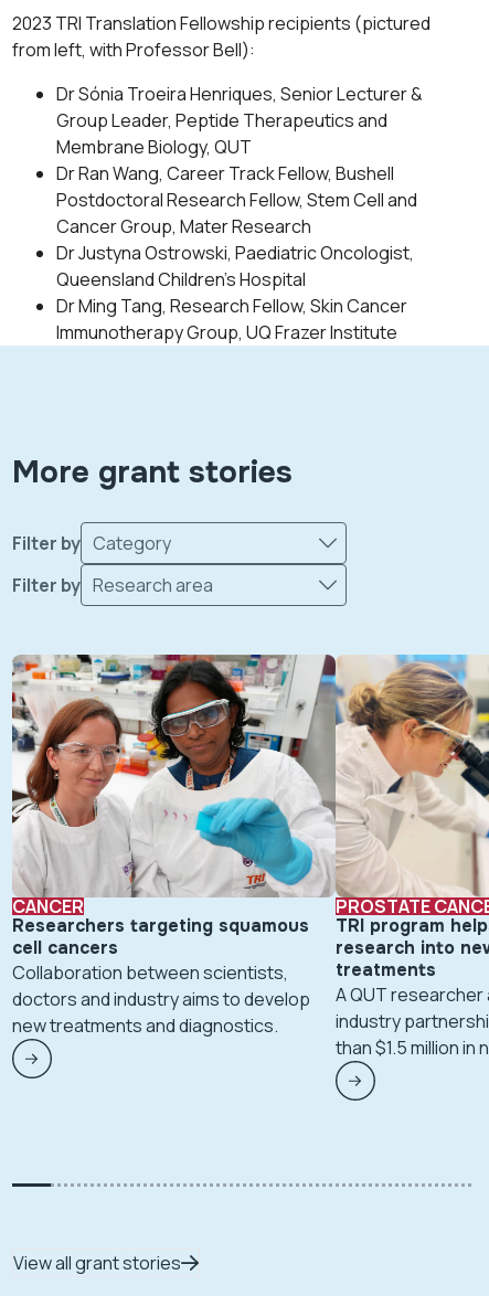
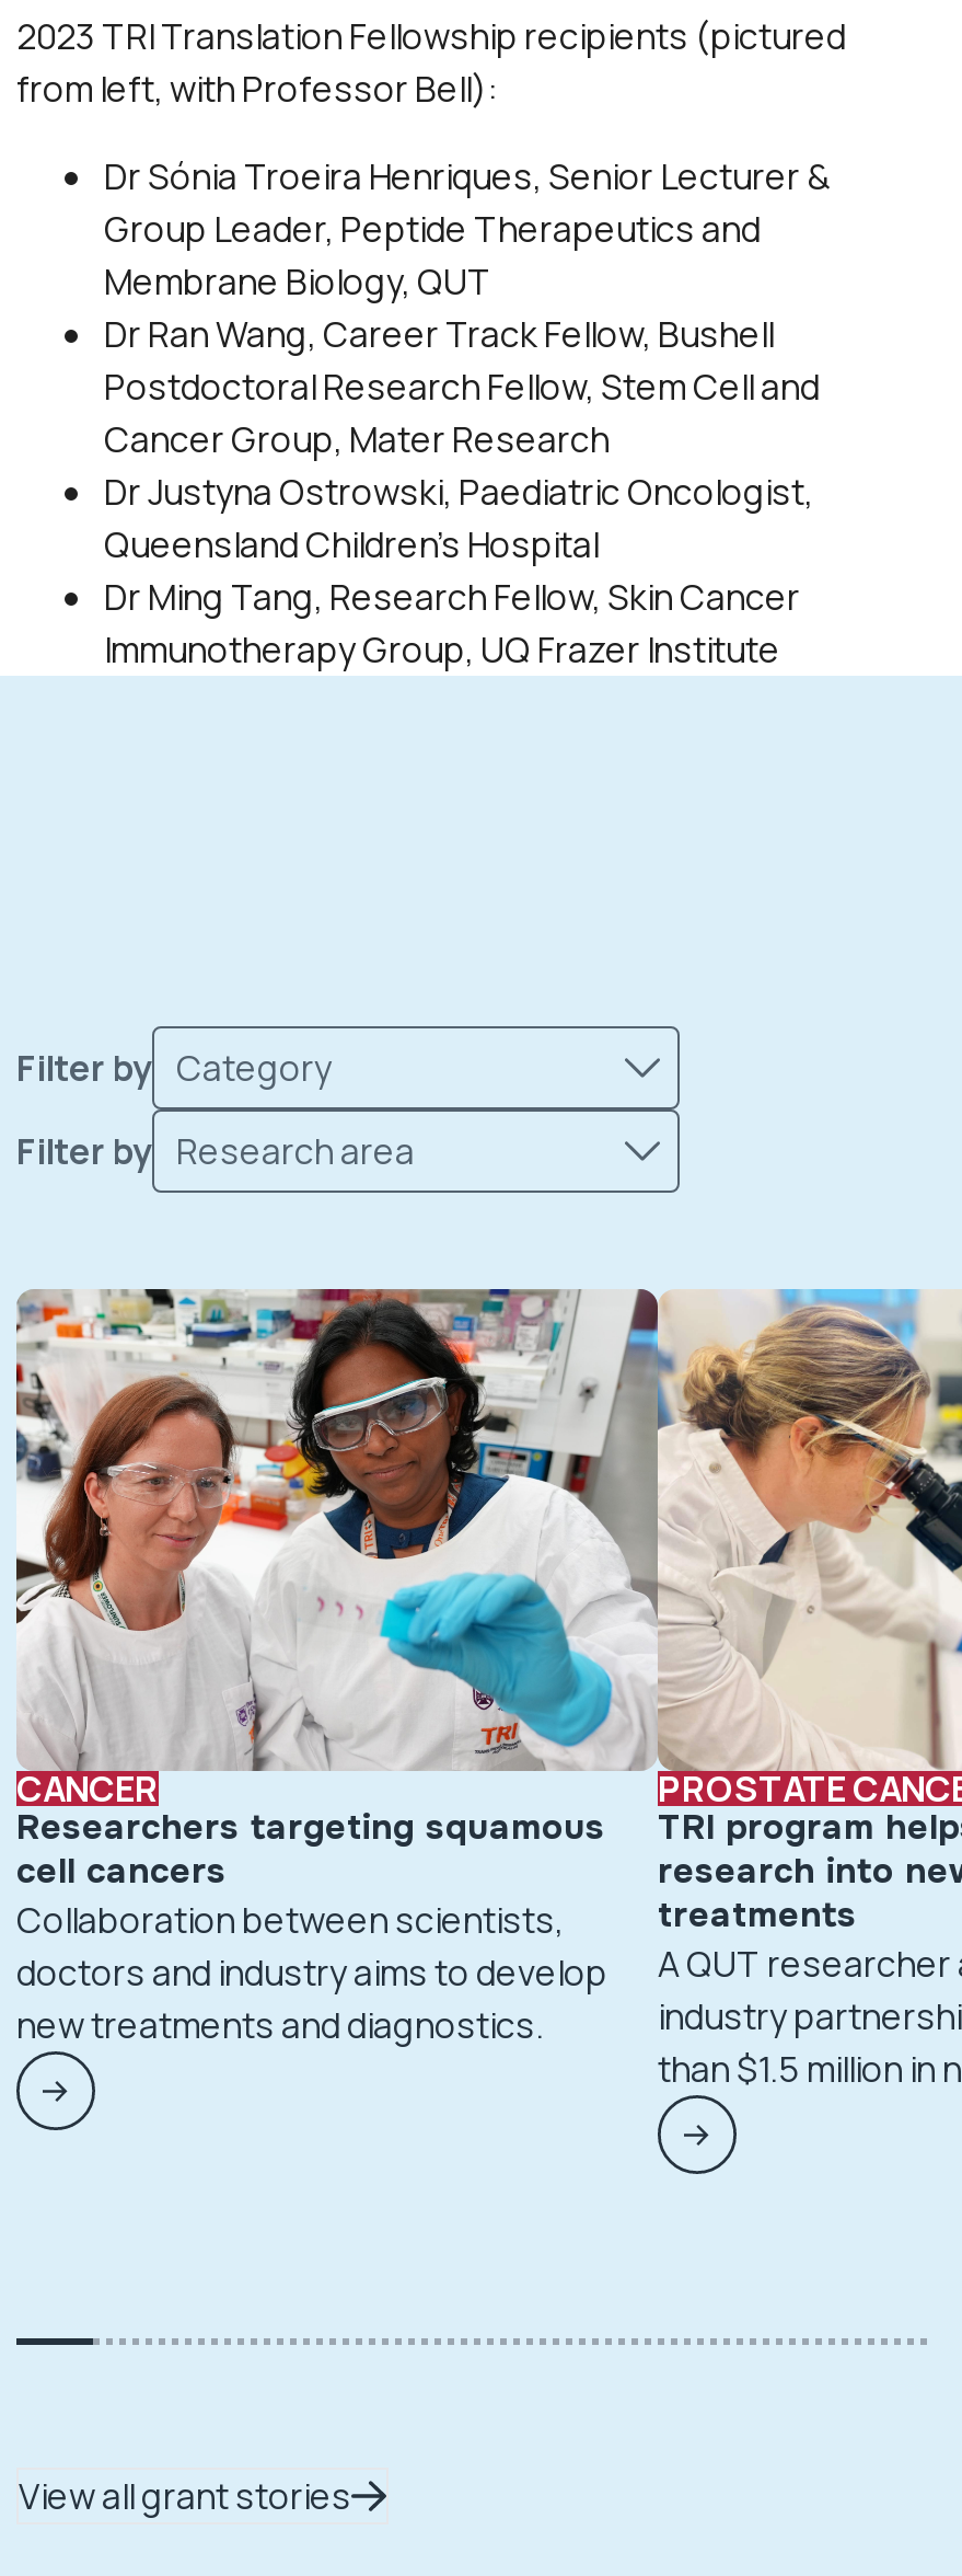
- More grant stories
